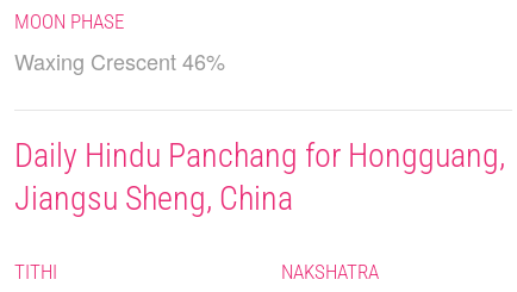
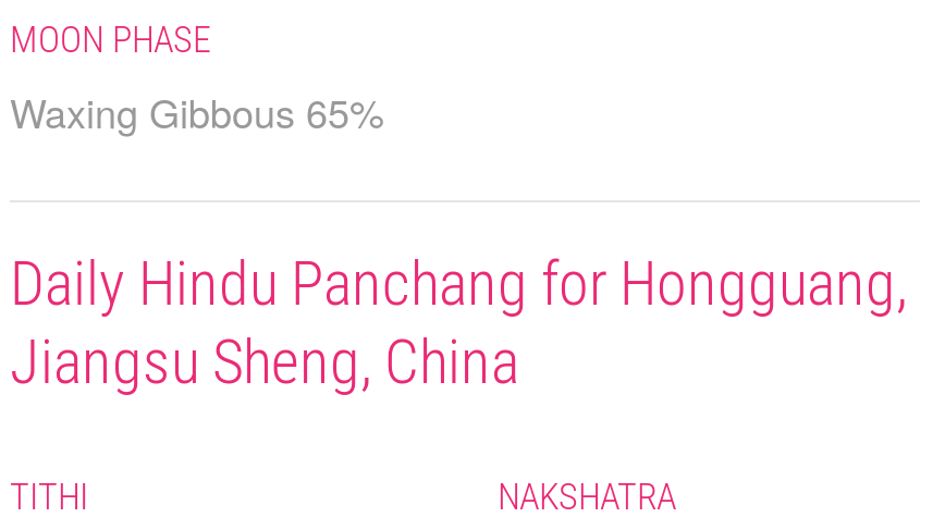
- Waxing Crescent 46%
+ Waxing Gibbous 65%
